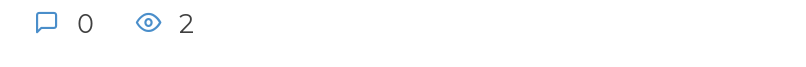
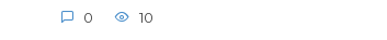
- 2
+ 10
